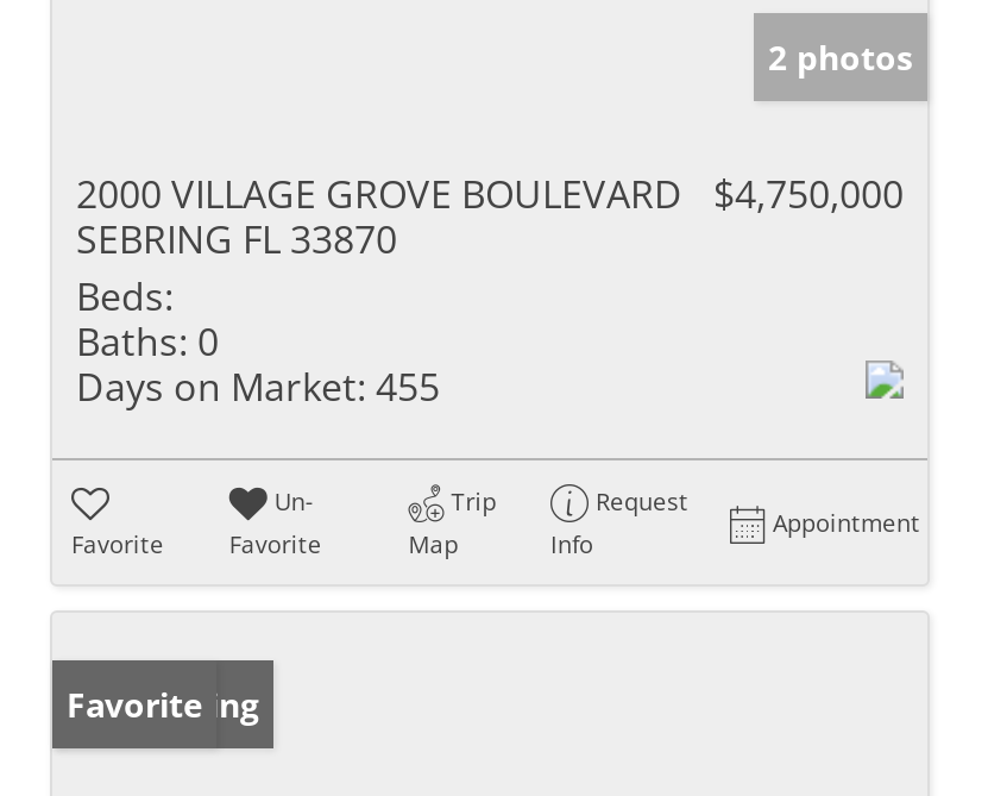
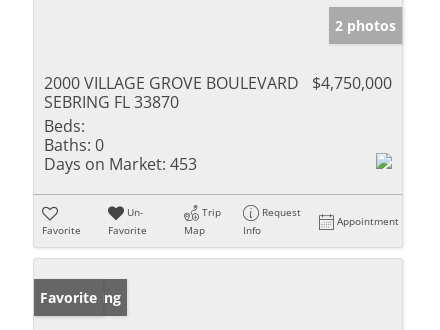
- Days on Market: 455
+ Days on Market: 453
